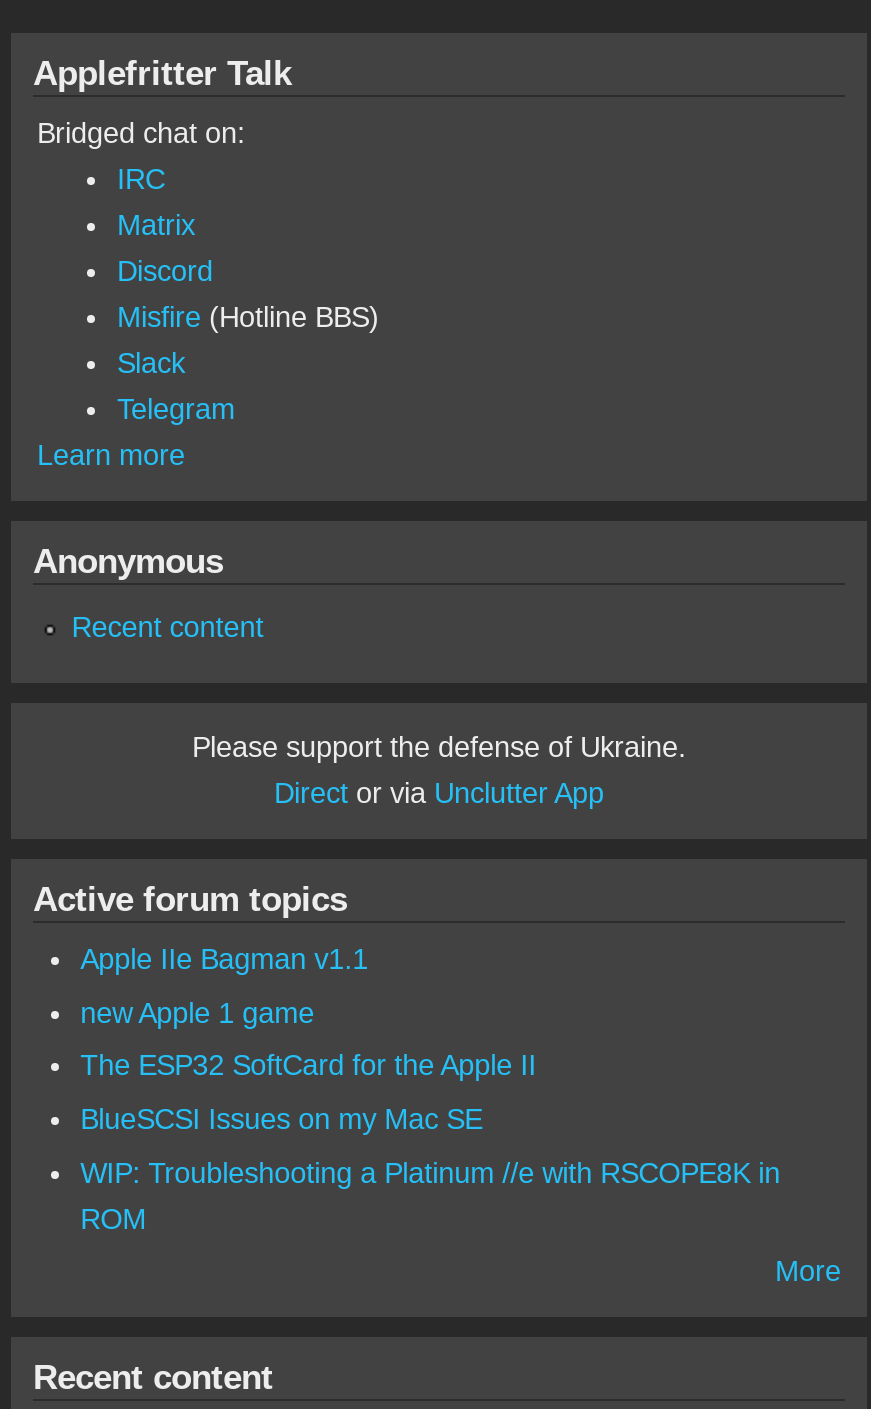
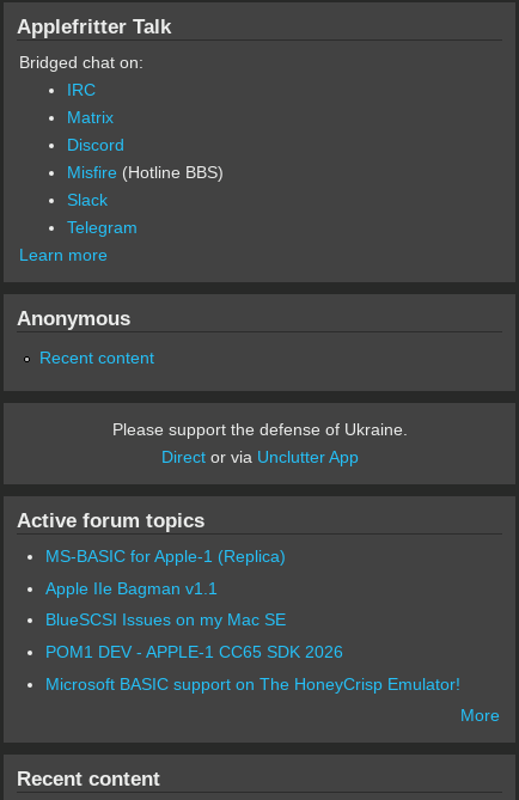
+ MS-BASIC for Apple-1 (Replica)

moved down: Apple IIe Bagman v1.1

- new Apple 1 game
- The ESP32 SoftCard for the Apple II

- WIP: Troubleshooting a Platinum //e with RSCOPE8K in
- ROM
+ POM1 DEV - APPLE-1 CC65 SDK 2026
+ Microsoft BASIC support on The HoneyCrisp Emulator!
